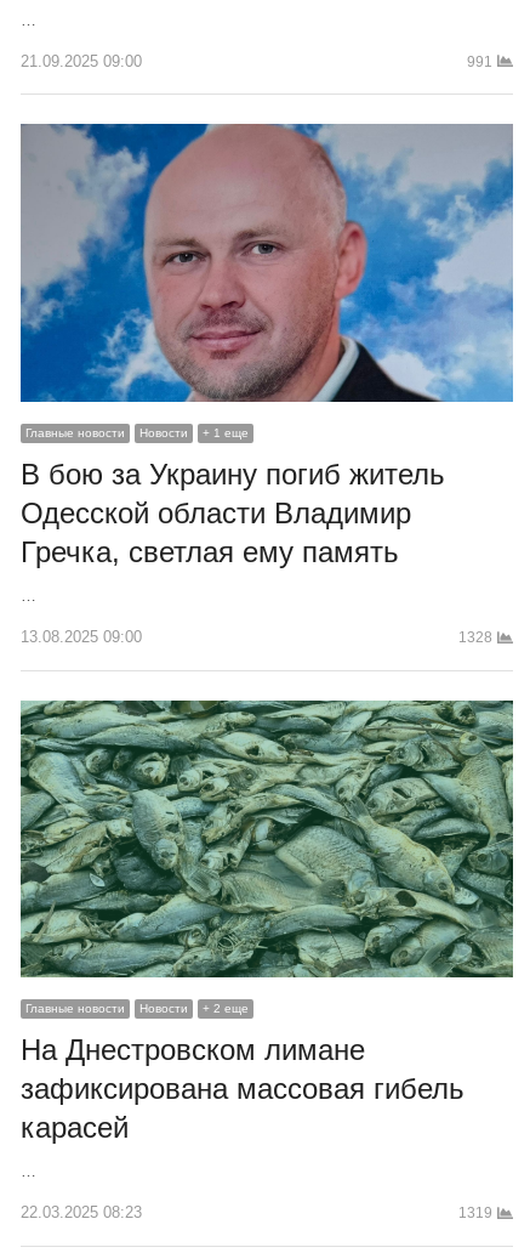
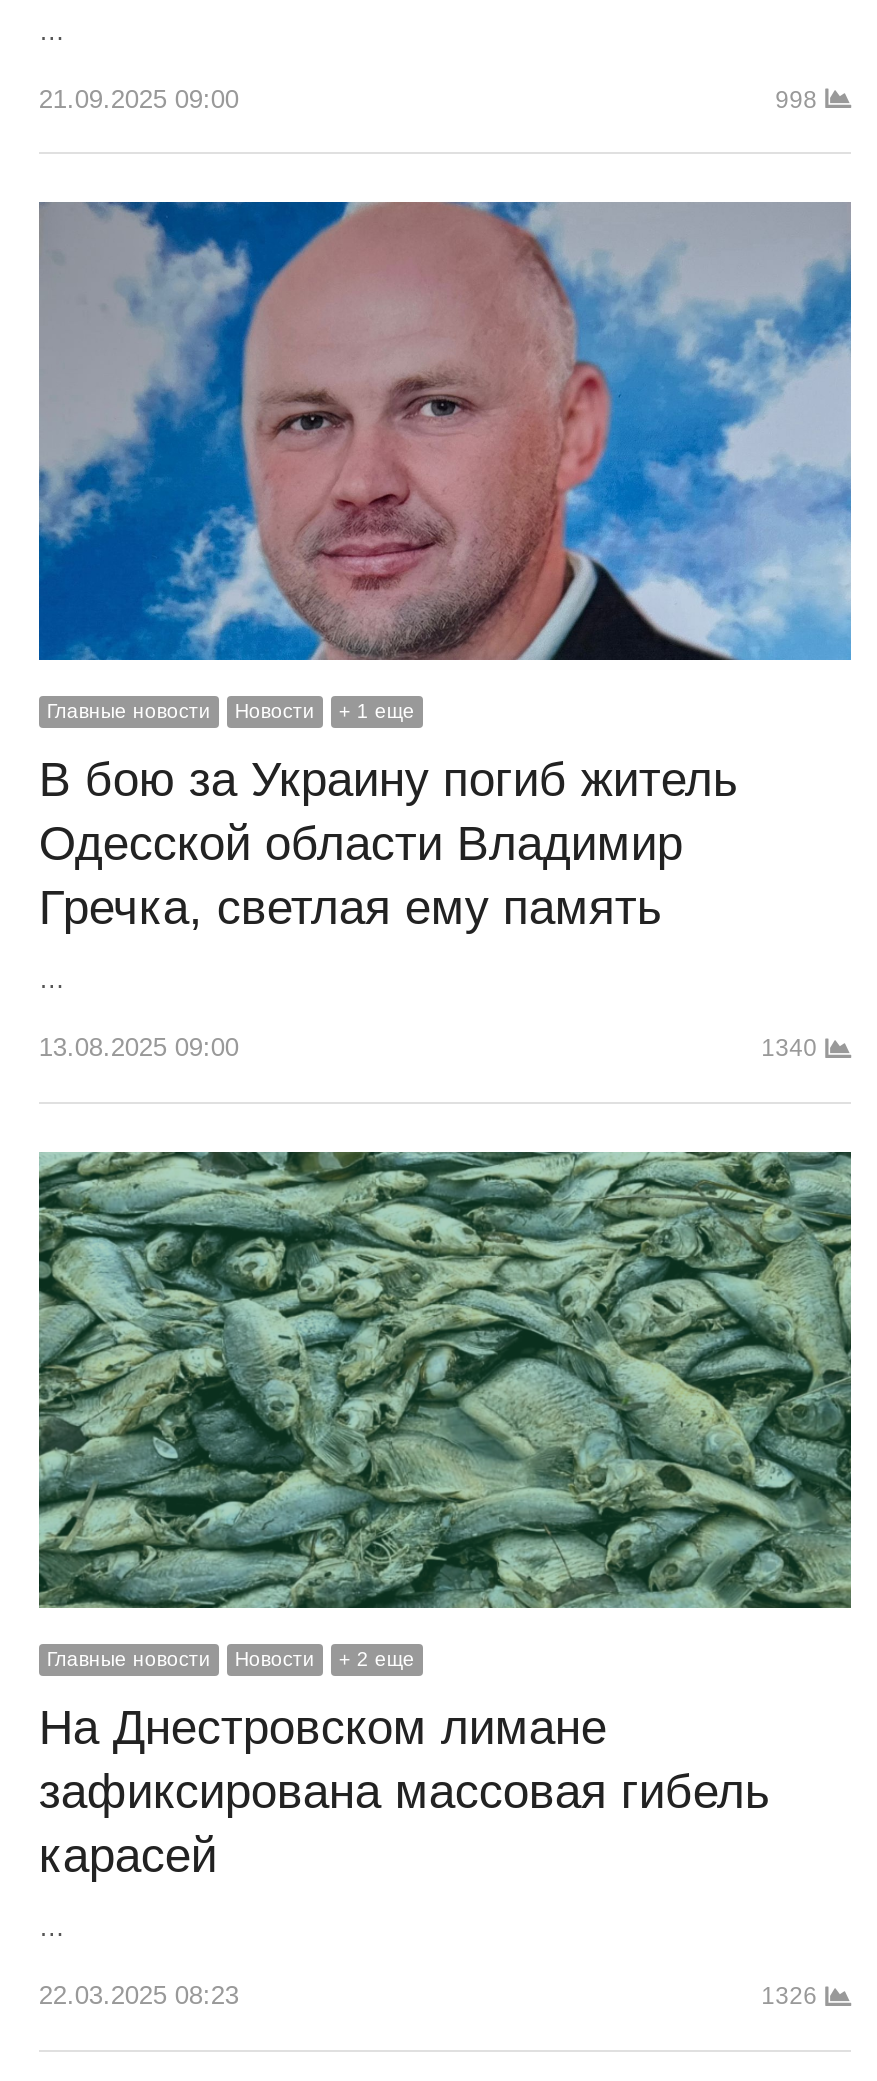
- 991
+ 998

- 1328
+ 1340

- 1319
+ 1326
